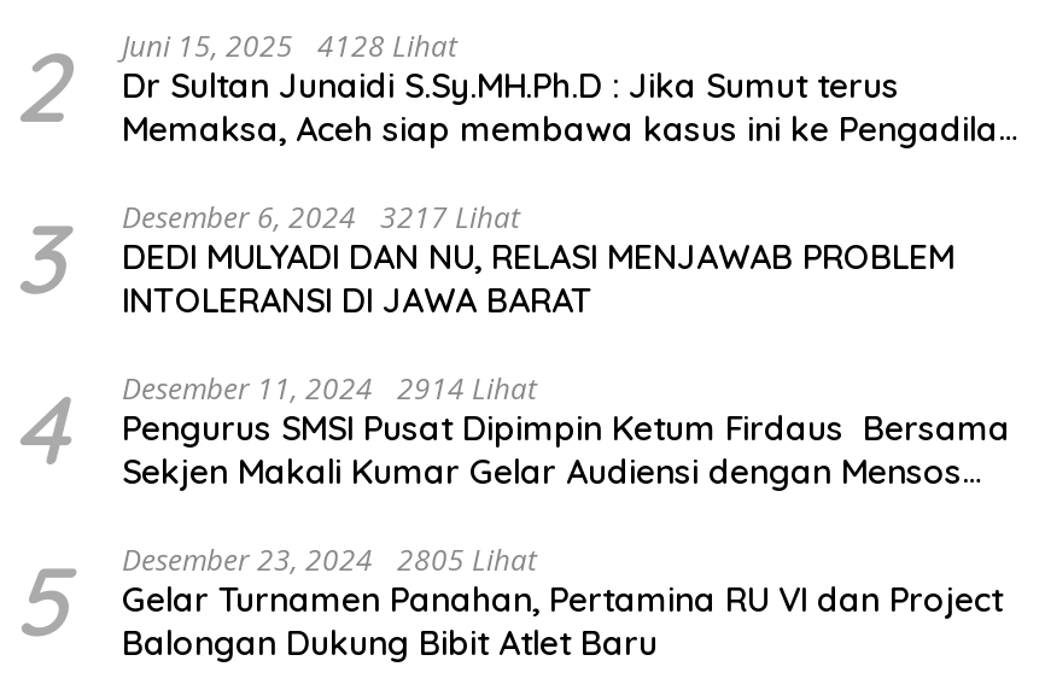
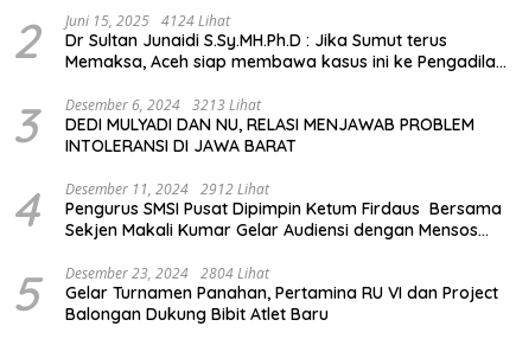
- Juni 15, 2025 4128 Lihat
+ Juni 15, 2025 4124 Lihat

- Desember 6, 2024 3217 Lihat
+ Desember 6, 2024 3213 Lihat

- Desember 11, 2024 2914 Lihat
+ Desember 11, 2024 2912 Lihat

- Desember 23, 2024 2805 Lihat
+ Desember 23, 2024 2804 Lihat
